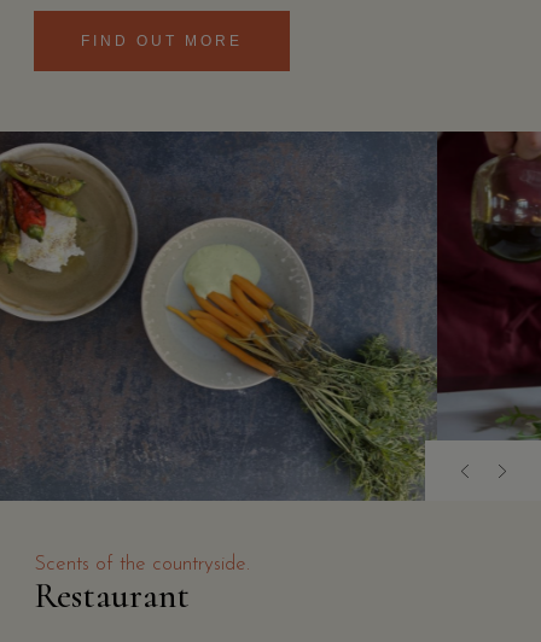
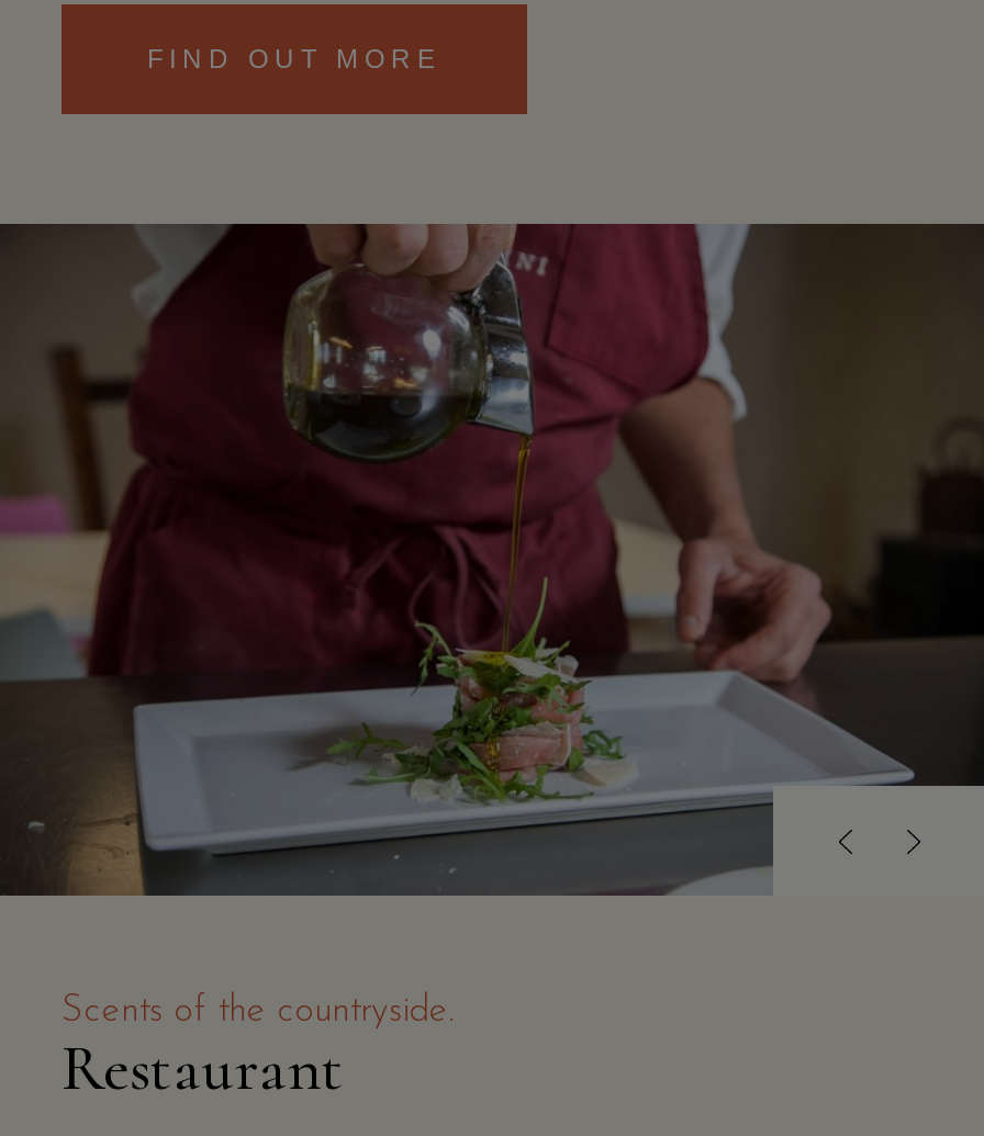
- [image]
+ [image]
